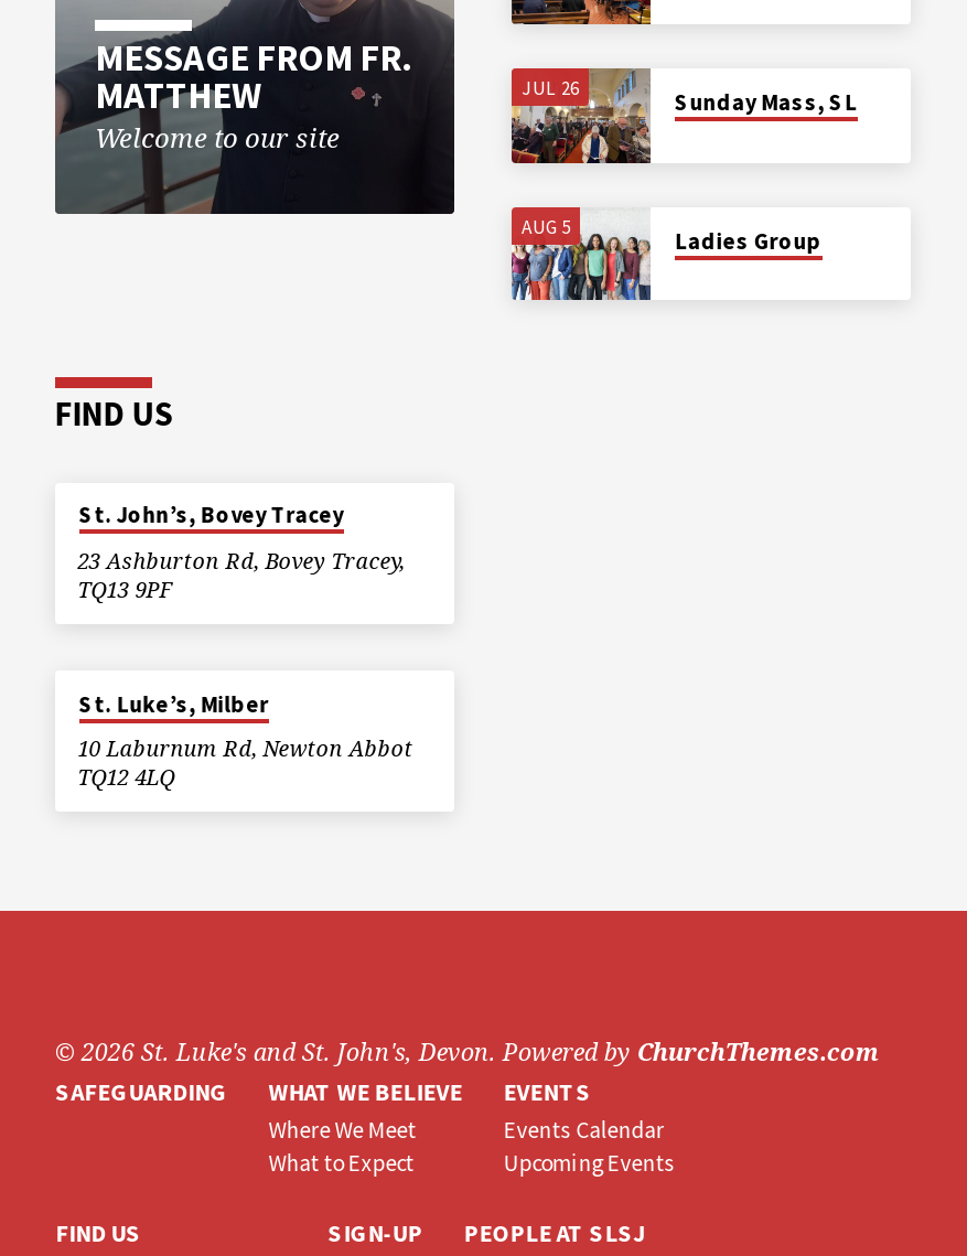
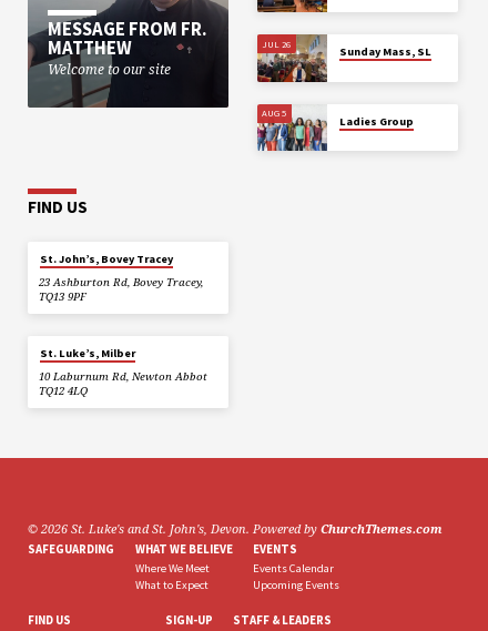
- PEOPLE AT SLSJ
+ STAFF & LEADERS
